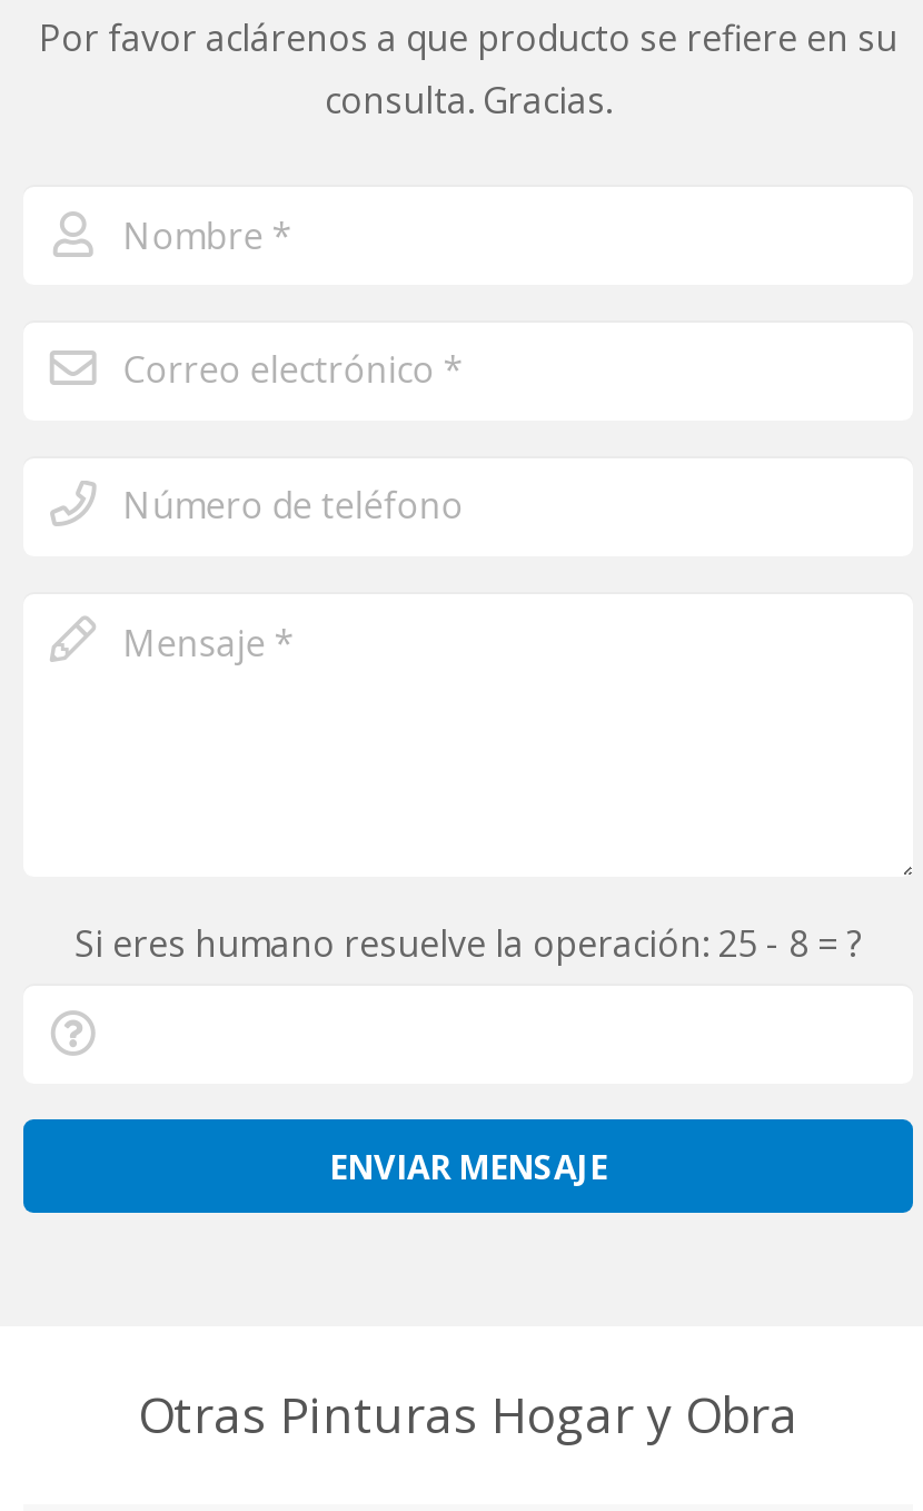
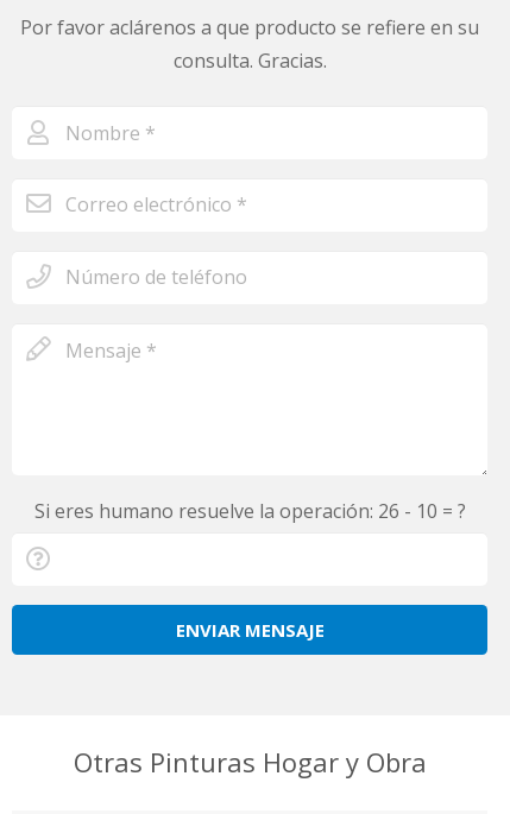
- Si eres humano resuelve la operación: 25 - 8 = ?
+ Si eres humano resuelve la operación: 26 - 10 = ?
